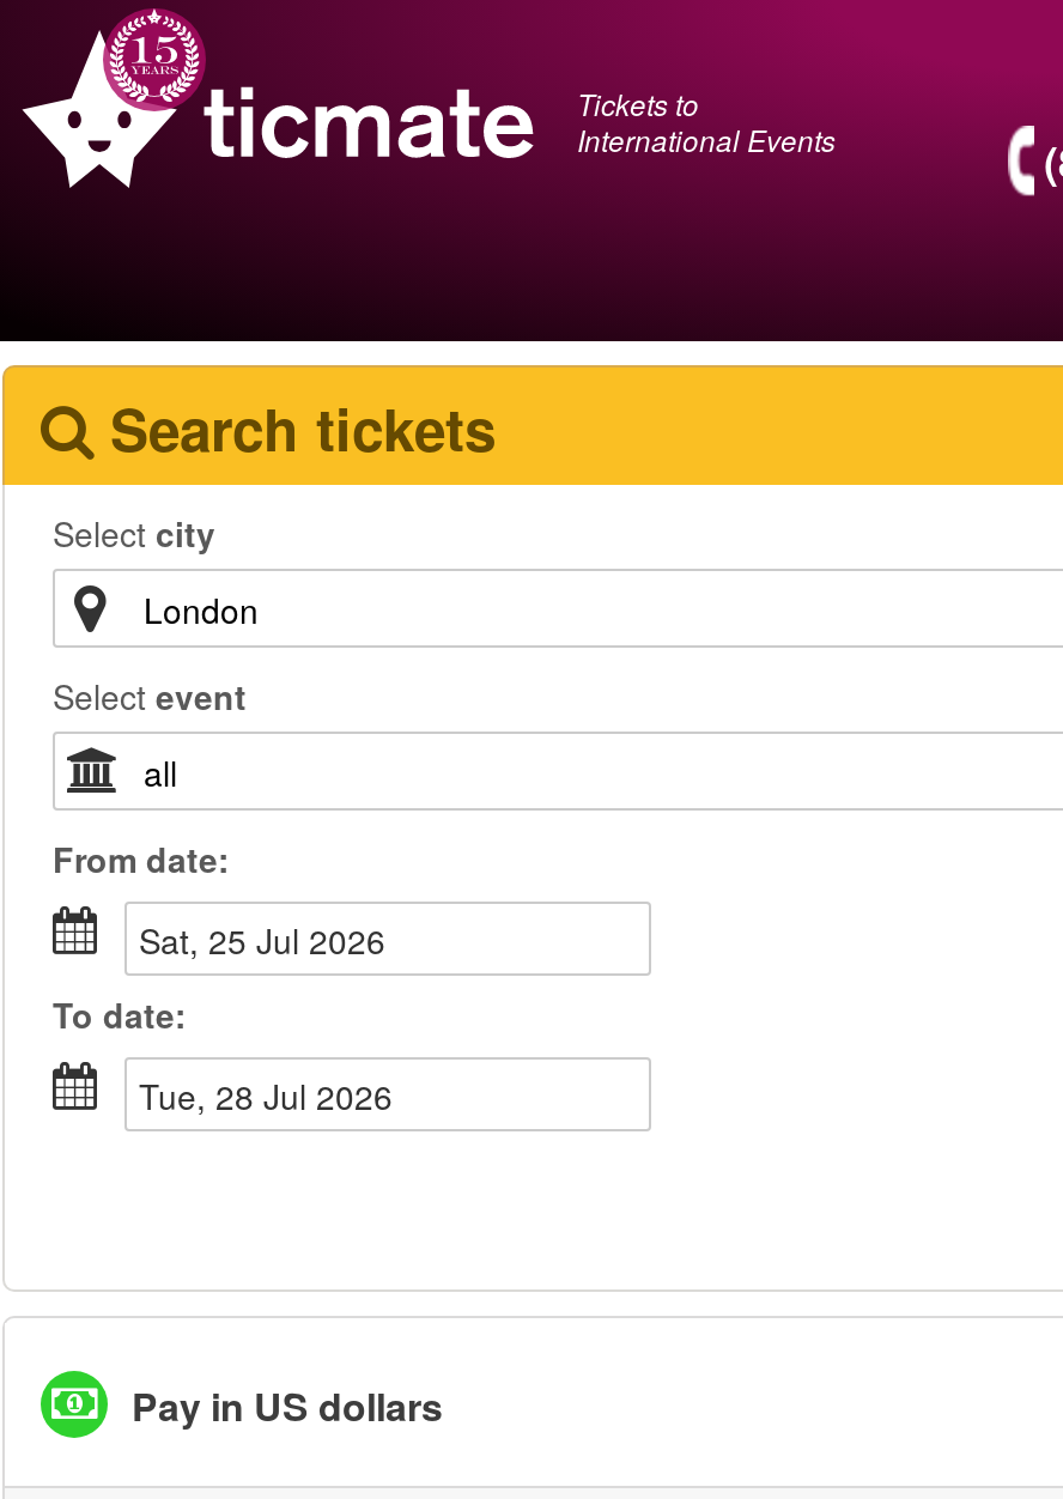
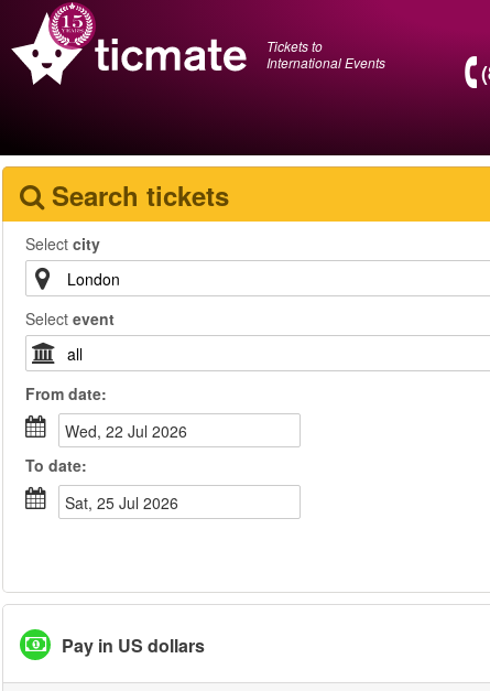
- Sat, 25 Jul 2026
+ Wed, 22 Jul 2026

- Tue, 28 Jul 2026
+ Sat, 25 Jul 2026
